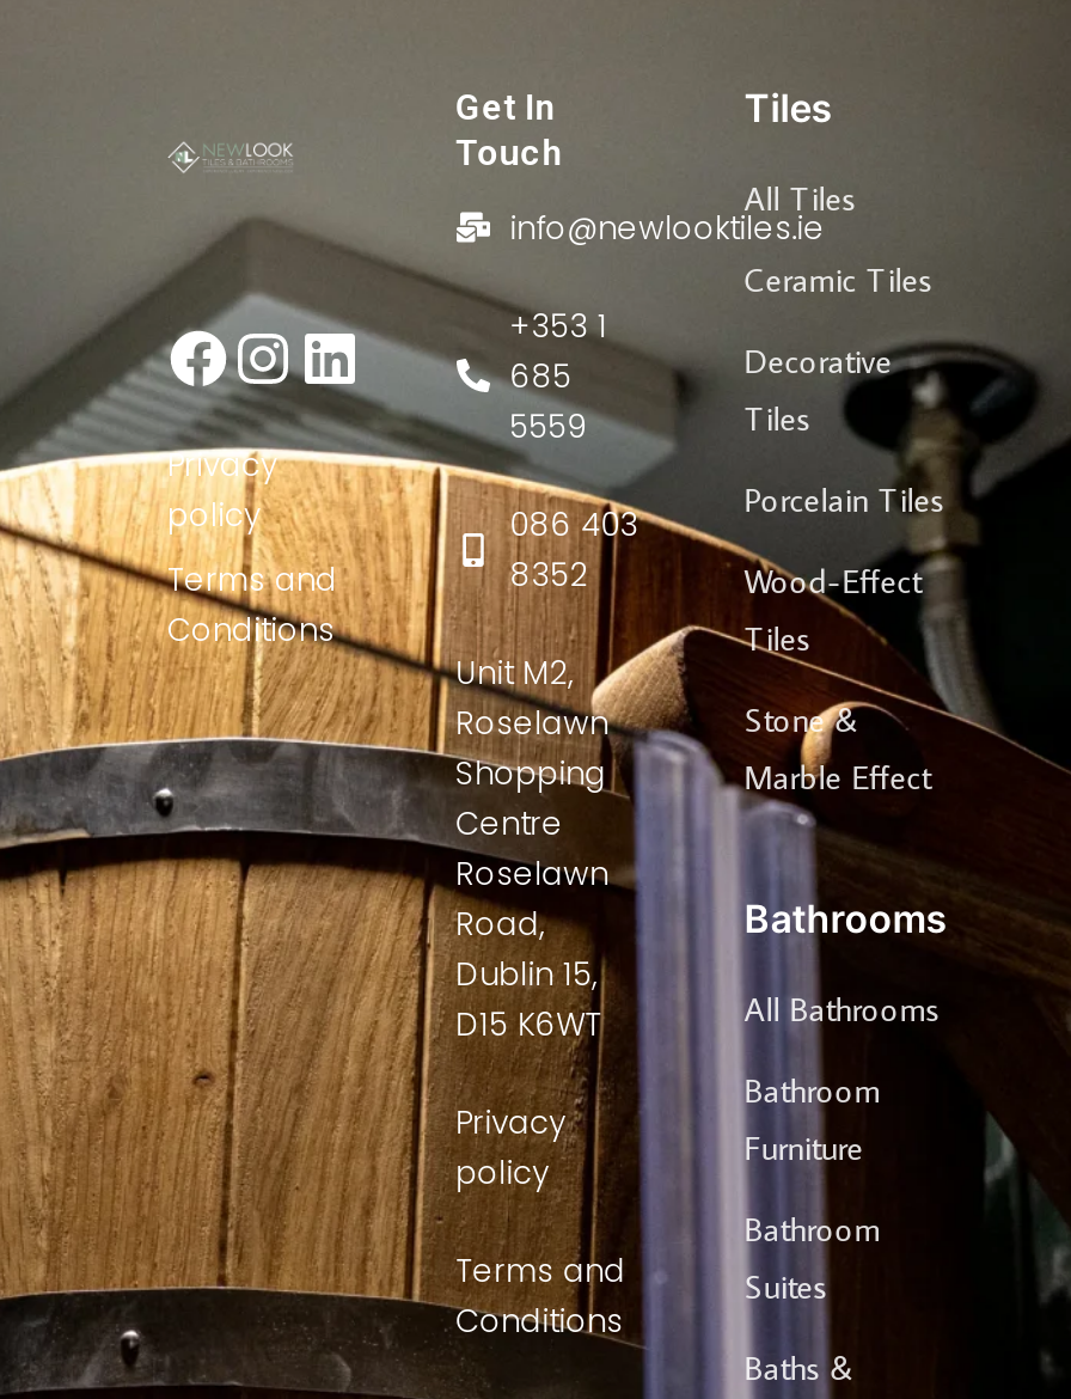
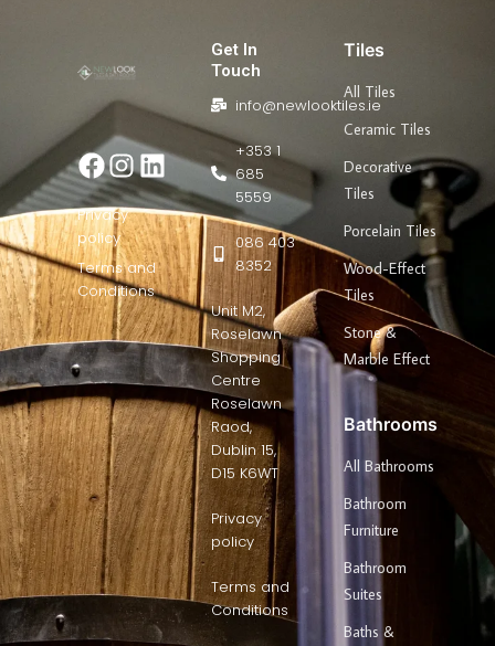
- Road,
+ Raod,
